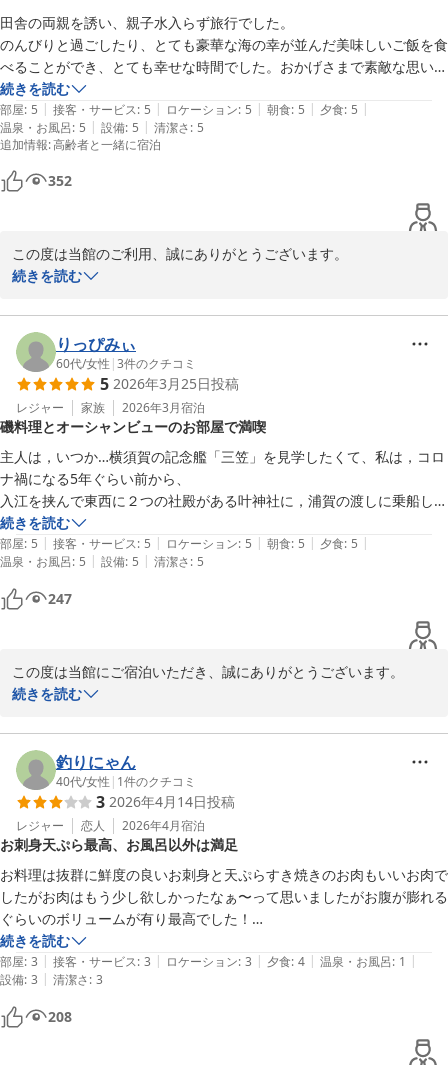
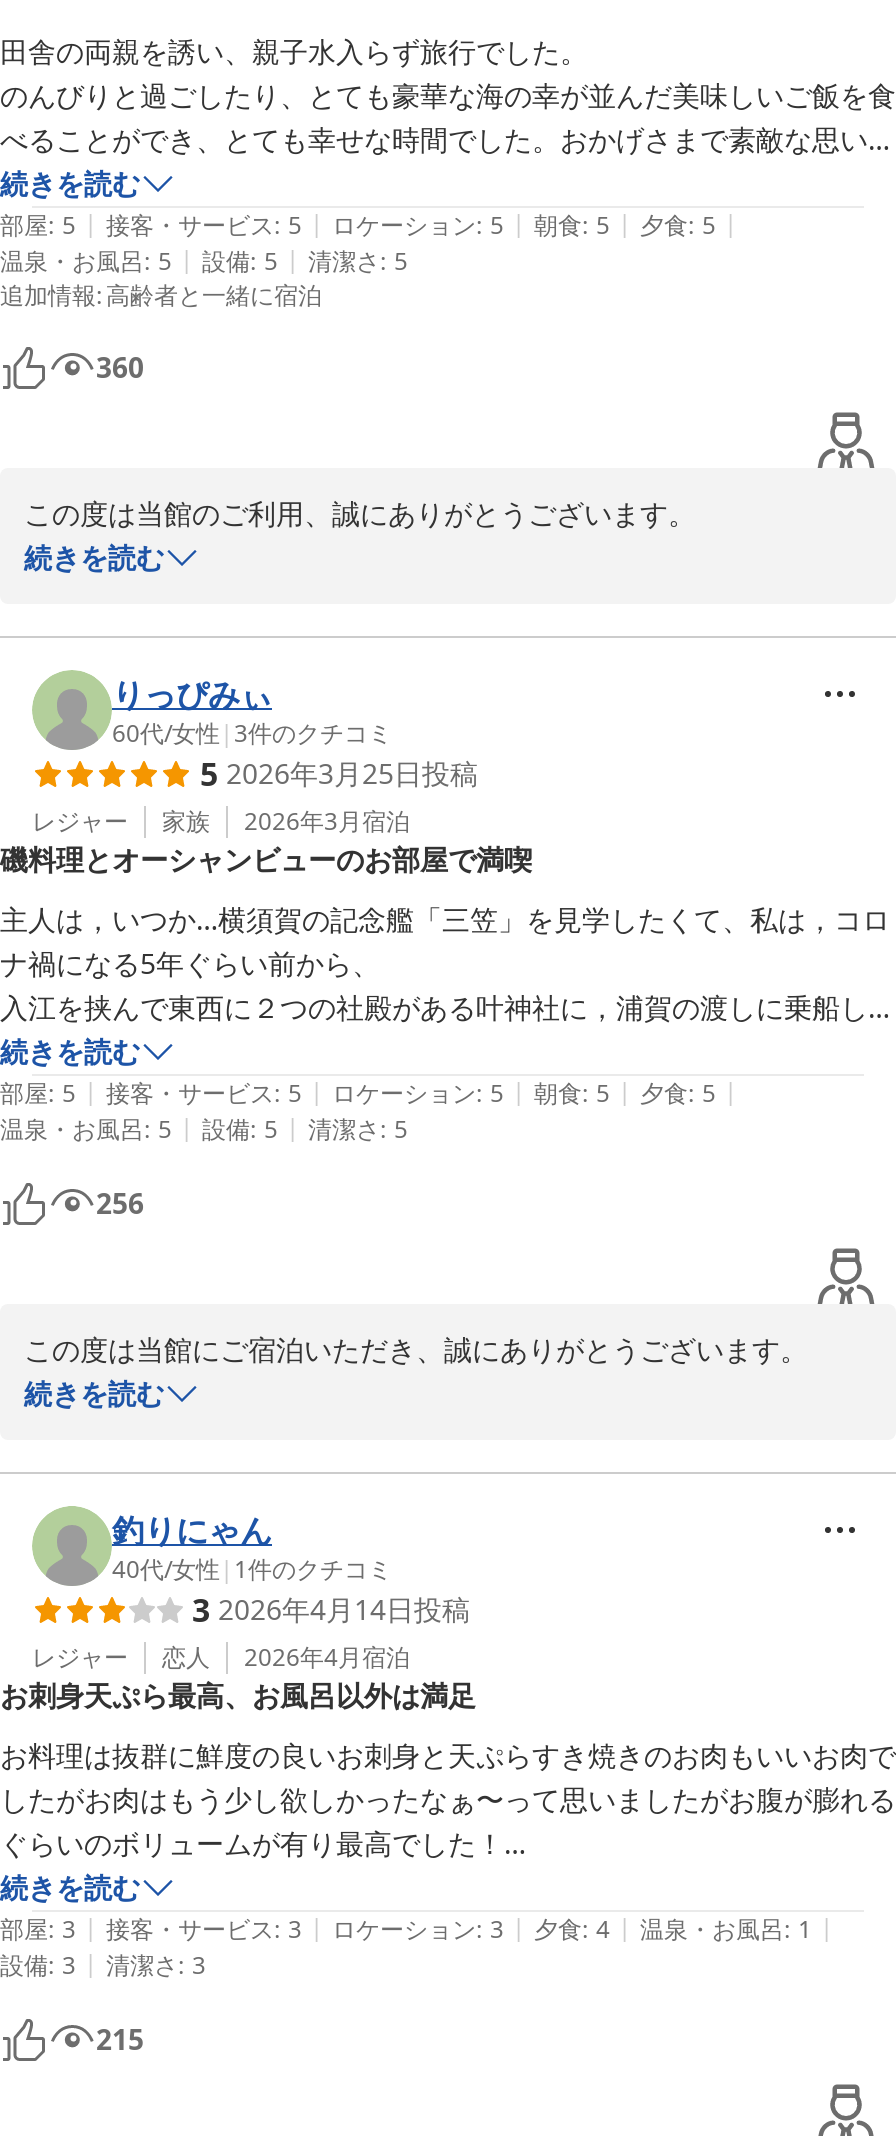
- 352
+ 360

- 247
+ 256

- 208
+ 215
